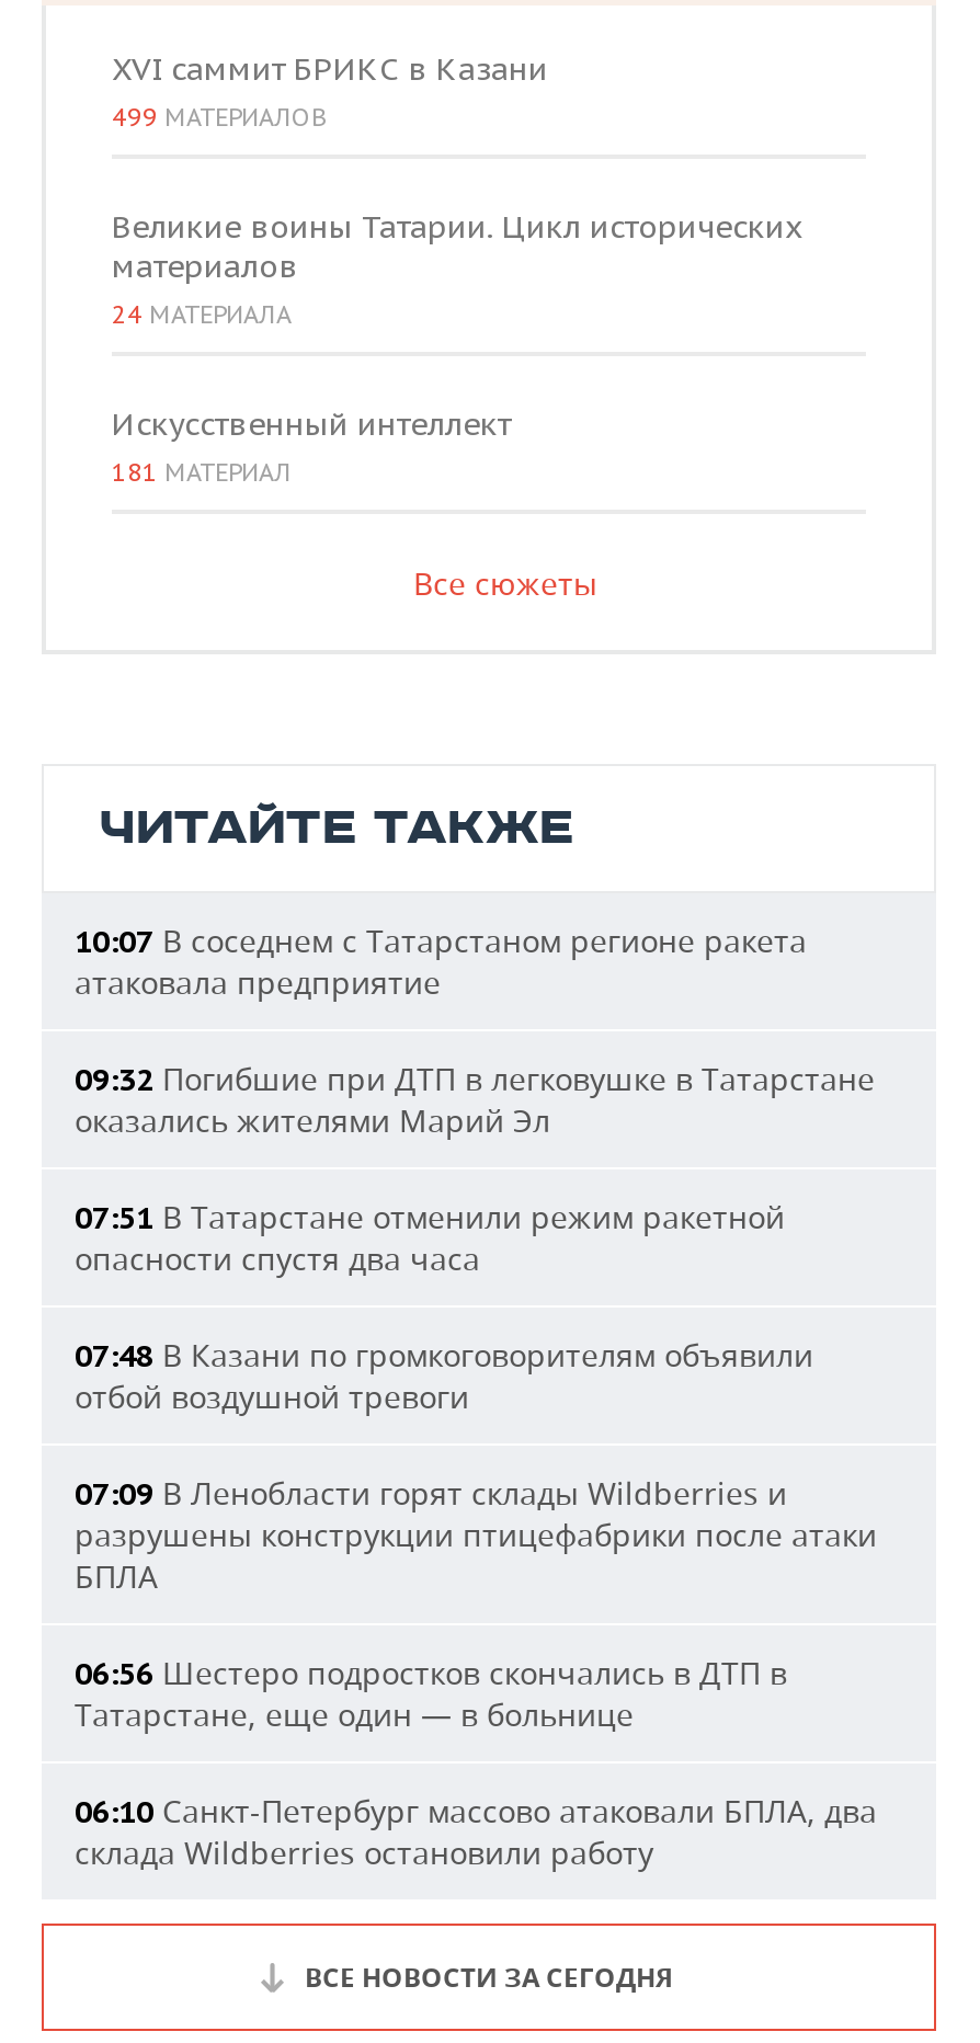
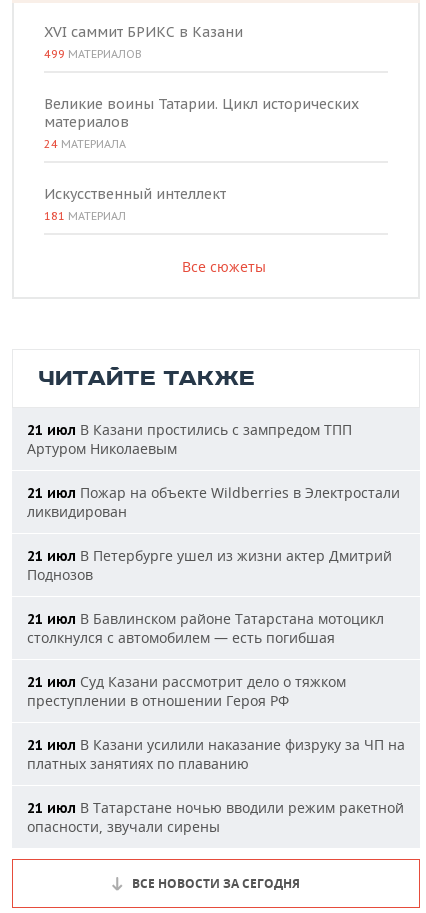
- 10:07 В соседнем с Татарстаном регионе ракета
- атаковала предприятие
+ 21 июл В Казани простились с зампредом ТПП
+ Артуром Николаевым

- 09:32 Погибшие при ДТП в легковушке в Татарстане
- оказались жителями Марий Эл
+ 21 июл Пожар на объекте Wildberries в Электростали
+ ликвидирован

- 07:51 В Татарстане отменили режим ракетной
- опасности спустя два часа
+ 21 июл В Петербурге ушел из жизни актер Дмитрий
+ Поднозов

- 07:48 В Казани по громкоговорителям объявили
- отбой воздушной тревоги
+ 21 июл В Бавлинском районе Татарстана мотоцикл
+ столкнулся с автомобилем — есть погибшая

- 07:09 В Ленобласти горят склады Wildberries и
- разрушены конструкции птицефабрики после атаки
- БПЛА
+ 21 июл Суд Казани рассмотрит дело о тяжком
+ преступлении в отношении Героя РФ

- 06:56 Шестеро подростков скончались в ДТП в
- Татарстане, еще один — в больнице
+ 21 июл В Казани усилили наказание физруку за ЧП на
+ платных занятиях по плаванию

- 06:10 Санкт-Петербург массово атаковали БПЛА, два
- склада Wildberries остановили работу
+ 21 июл В Татарстане ночью вводили режим ракетной
+ опасности, звучали сирены
